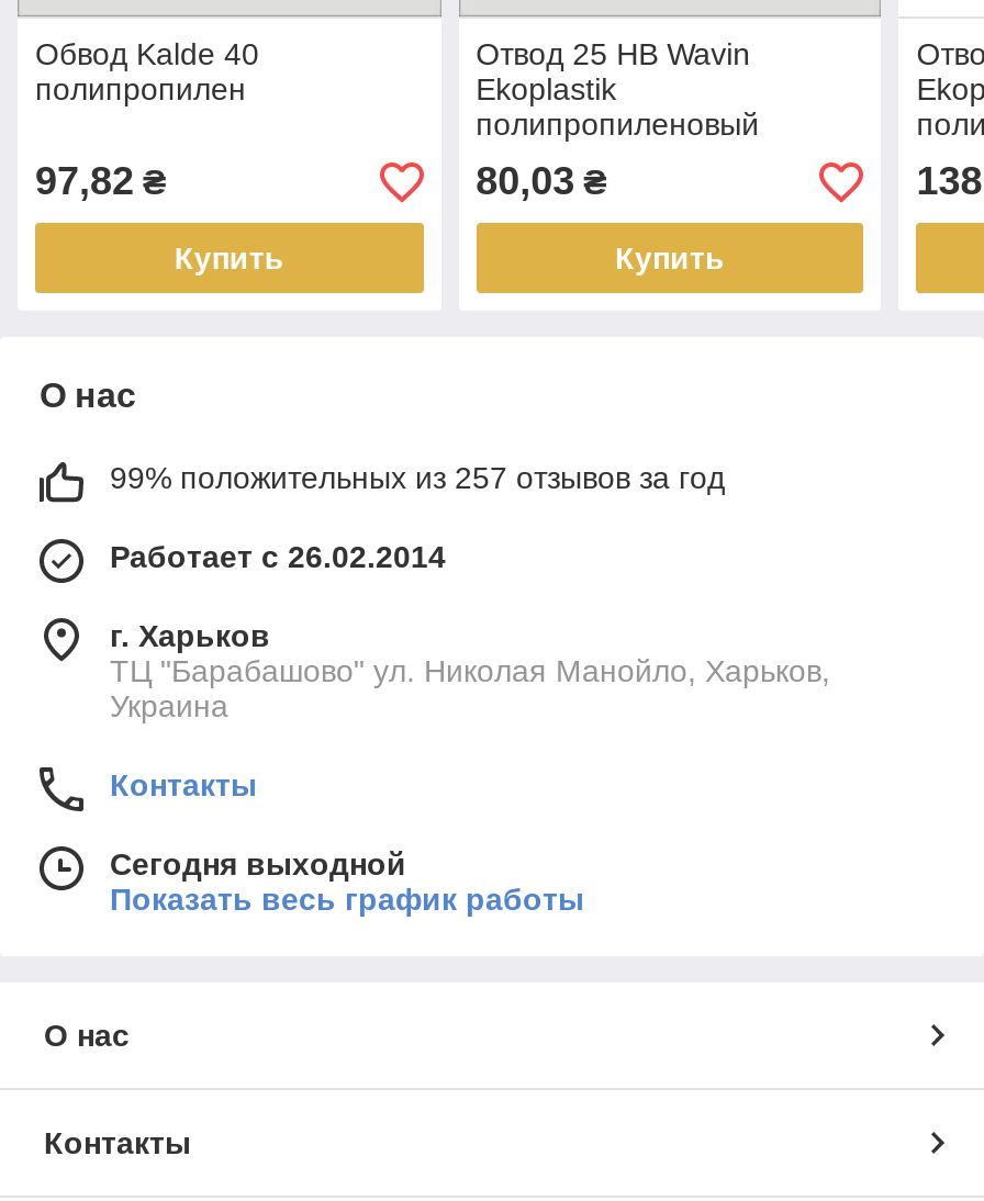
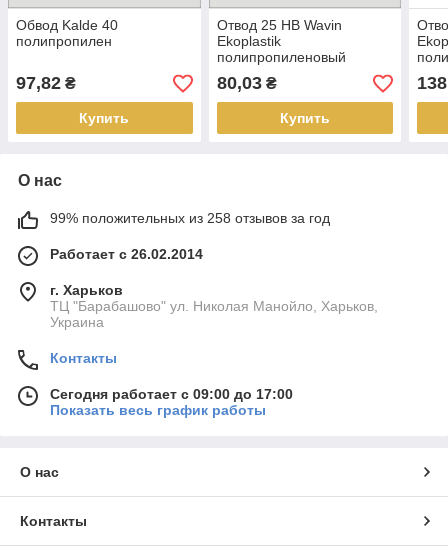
- 99% положительных из 257 отзывов за год
+ 99% положительных из 258 отзывов за год

- Сегодня выходной
+ Сегодня работает с 09:00 до 17:00
